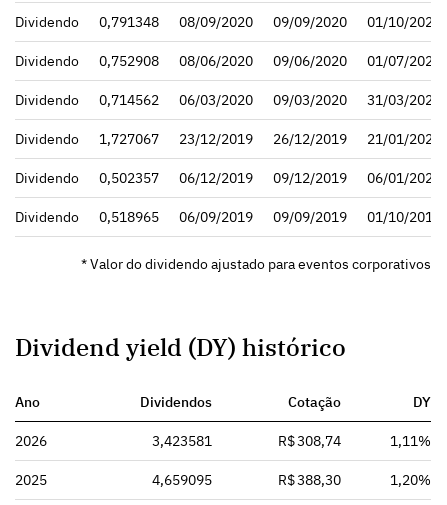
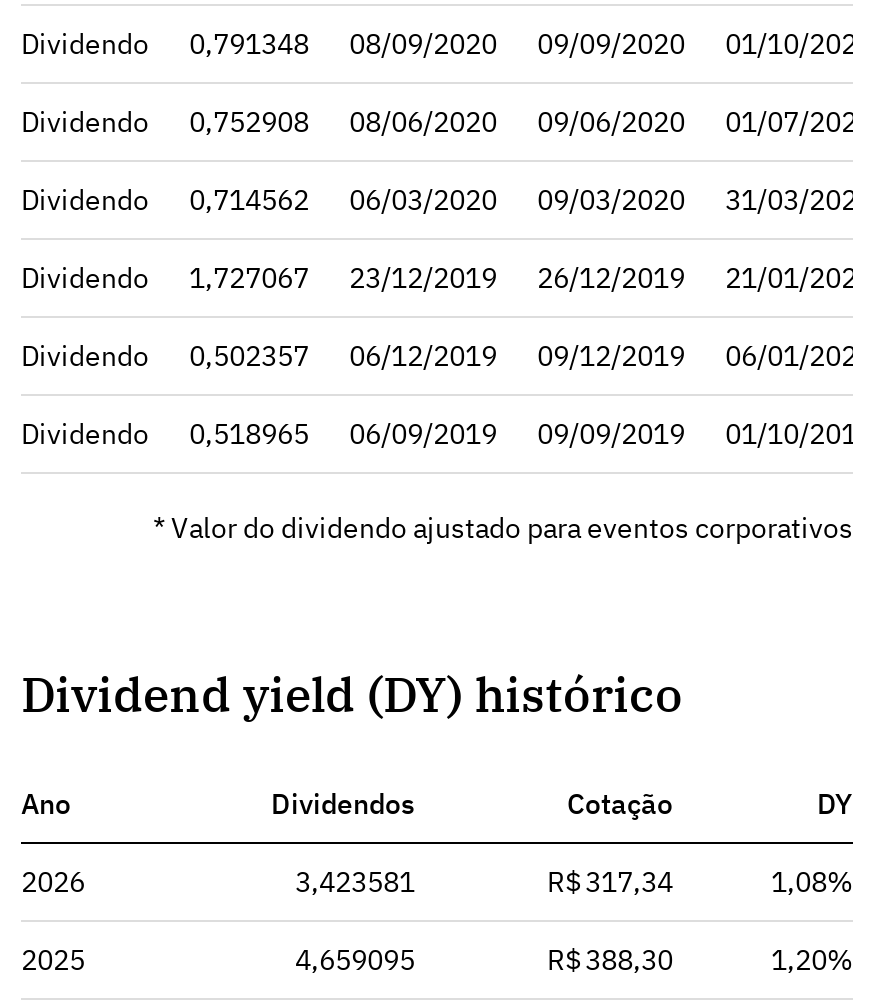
- R$ 308,74
+ R$ 317,34

- 1,11%
+ 1,08%
